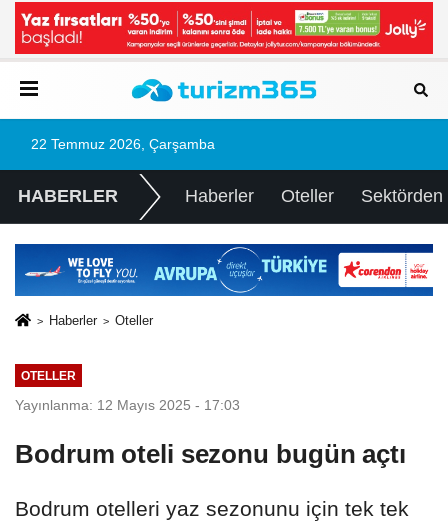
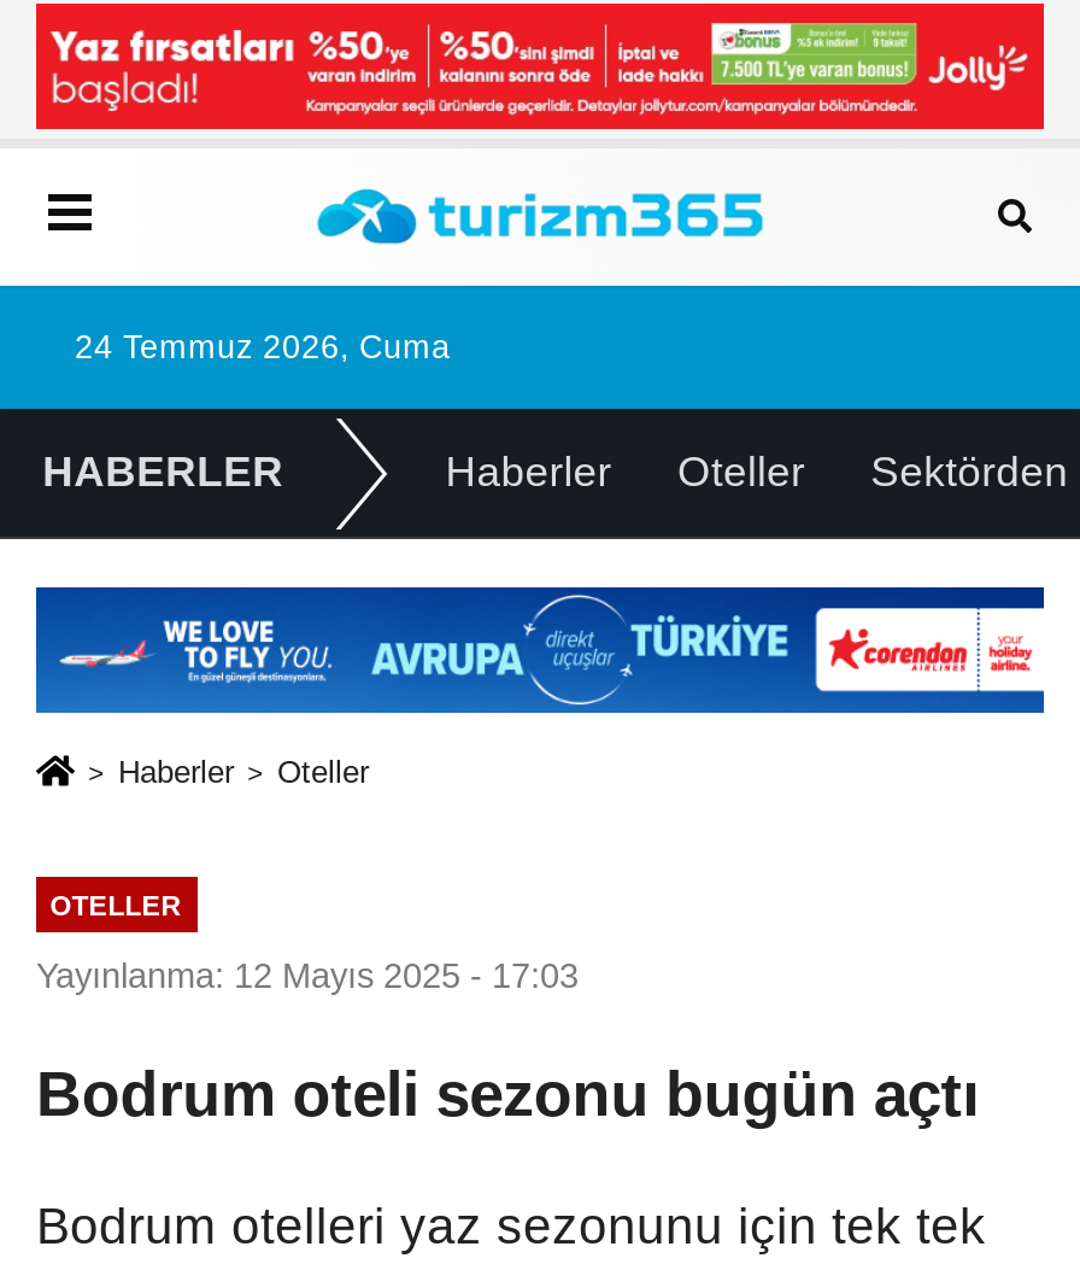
- 22 Temmuz 2026, Çarşamba
+ 24 Temmuz 2026, Cuma
